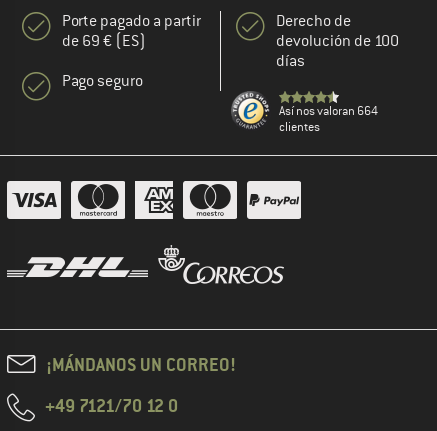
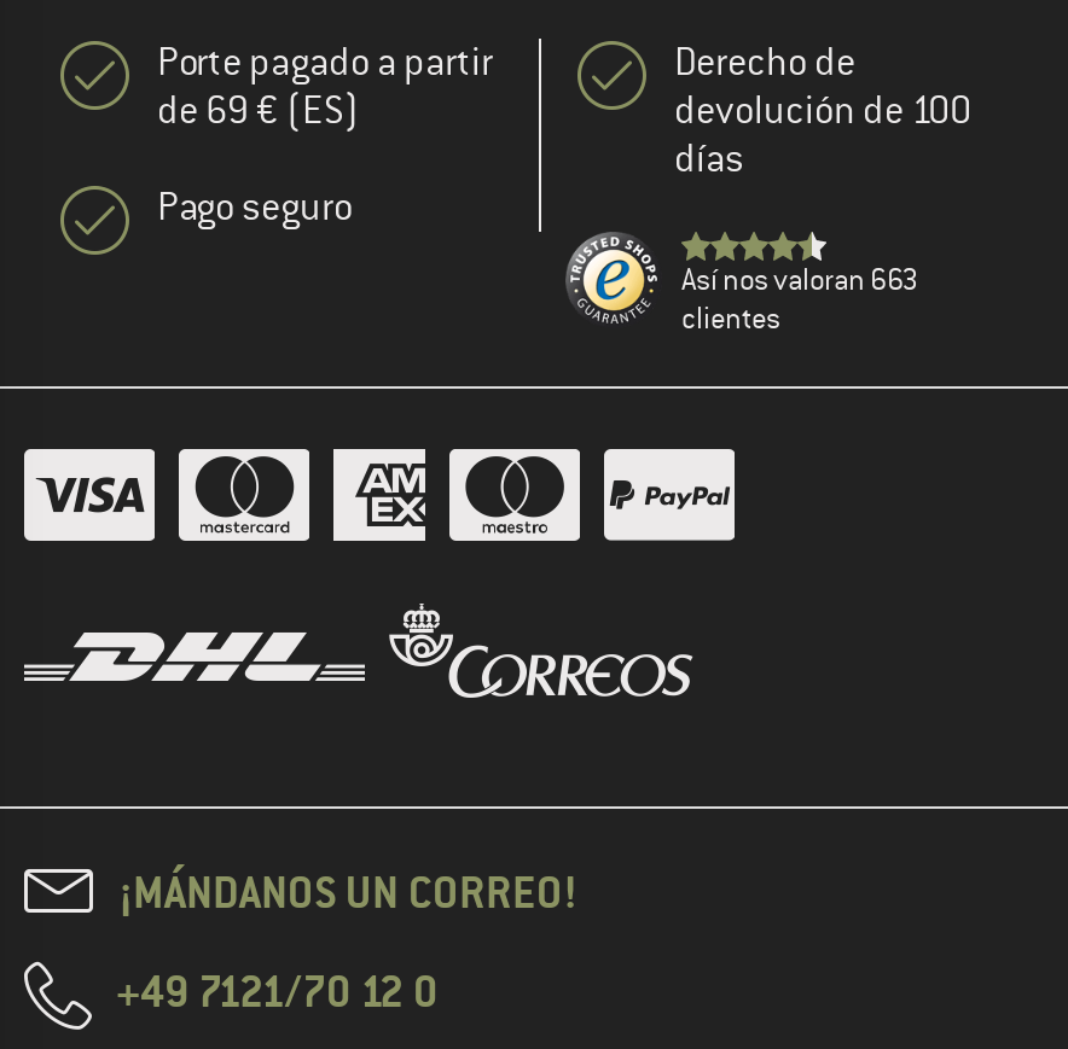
- Así nos valoran 664
+ Así nos valoran 663
